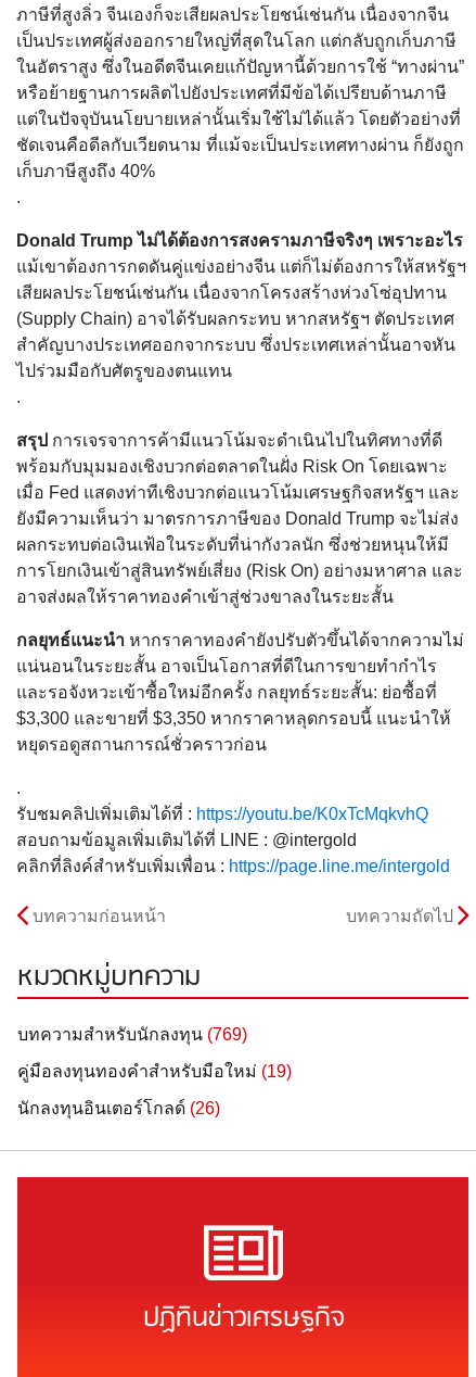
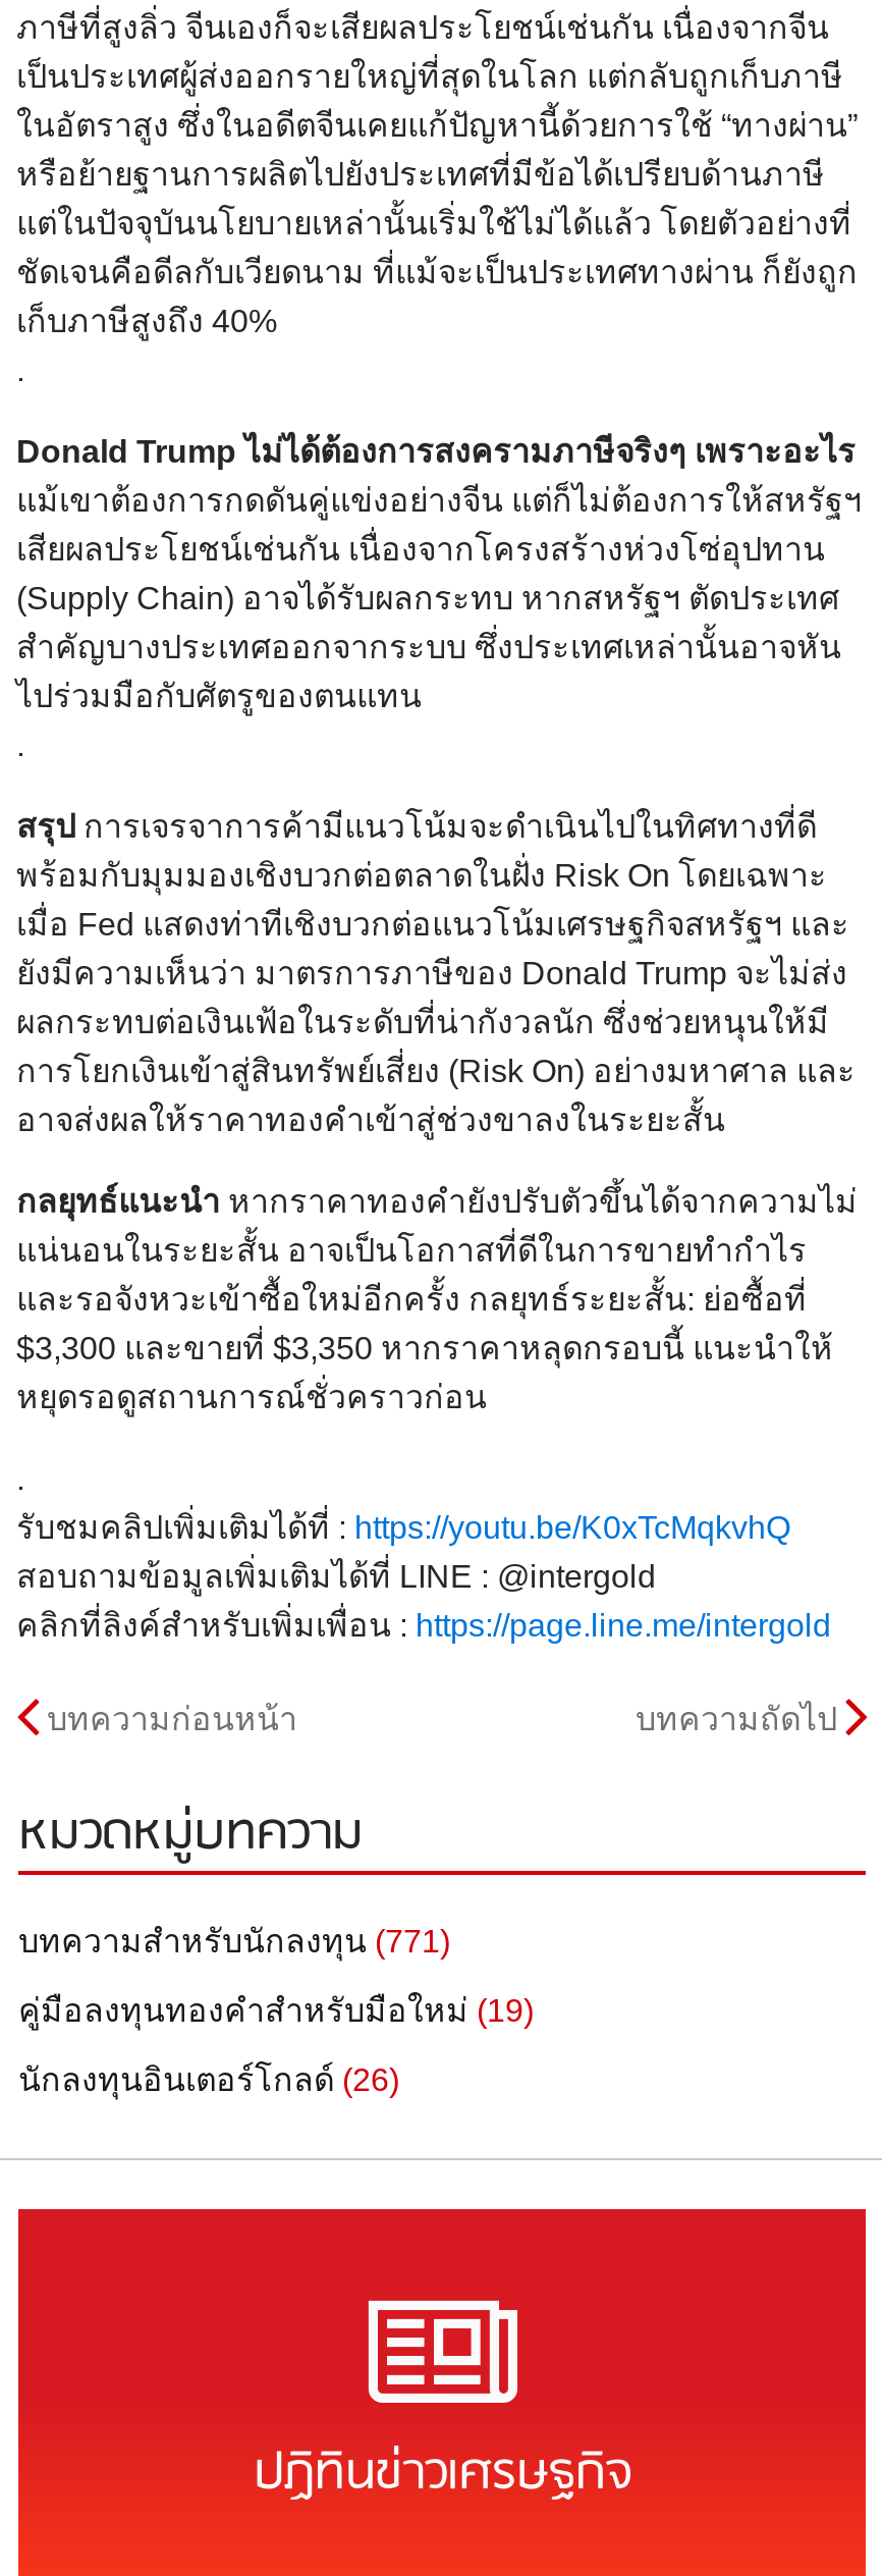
- บทความสำหรับนักลงทุน (769)
+ บทความสำหรับนักลงทุน (771)
